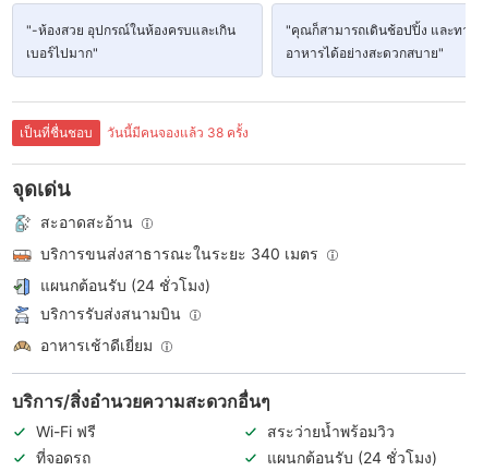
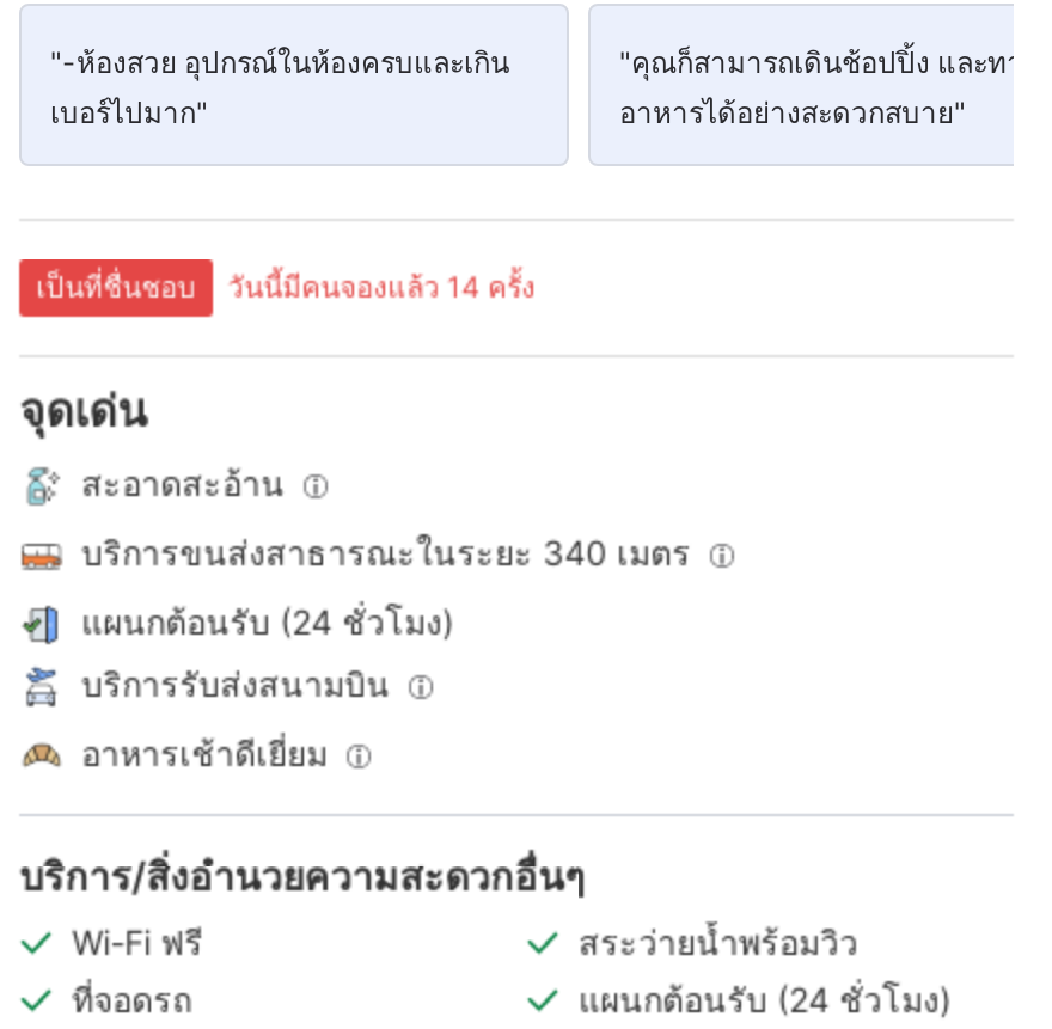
- วันนี้มีคนจองแล้ว 38 ครั้ง
+ วันนี้มีคนจองแล้ว 14 ครั้ง
